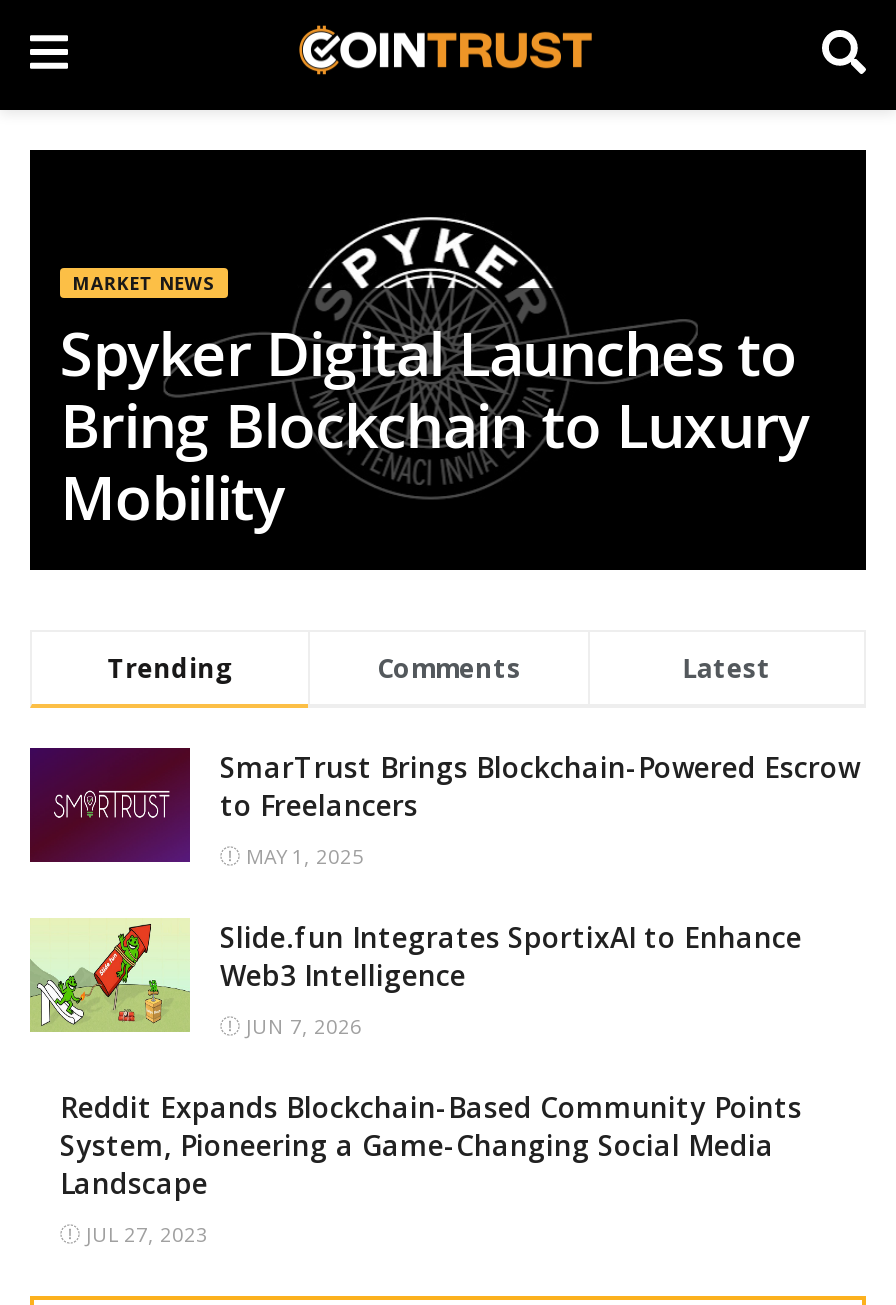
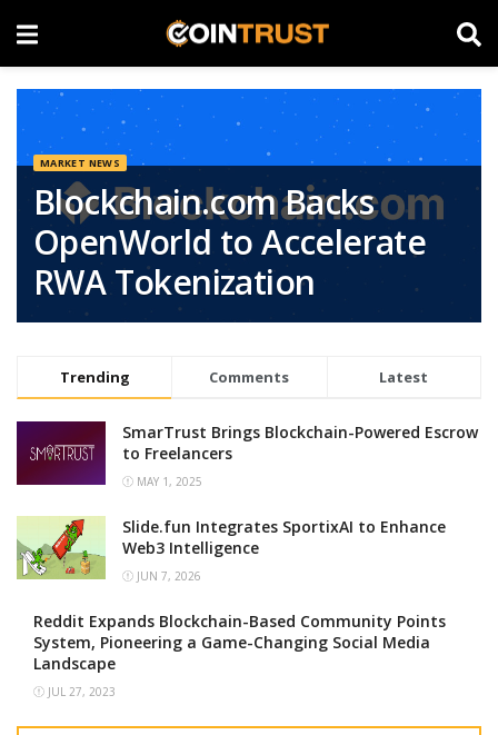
- [image]
- Spyker Digital Launches to
- Bring Blockchain to Luxury
- Mobility
+ [image]
+ Blockchain.com Backs
+ OpenWorld to Accelerate
+ RWA Tokenization
